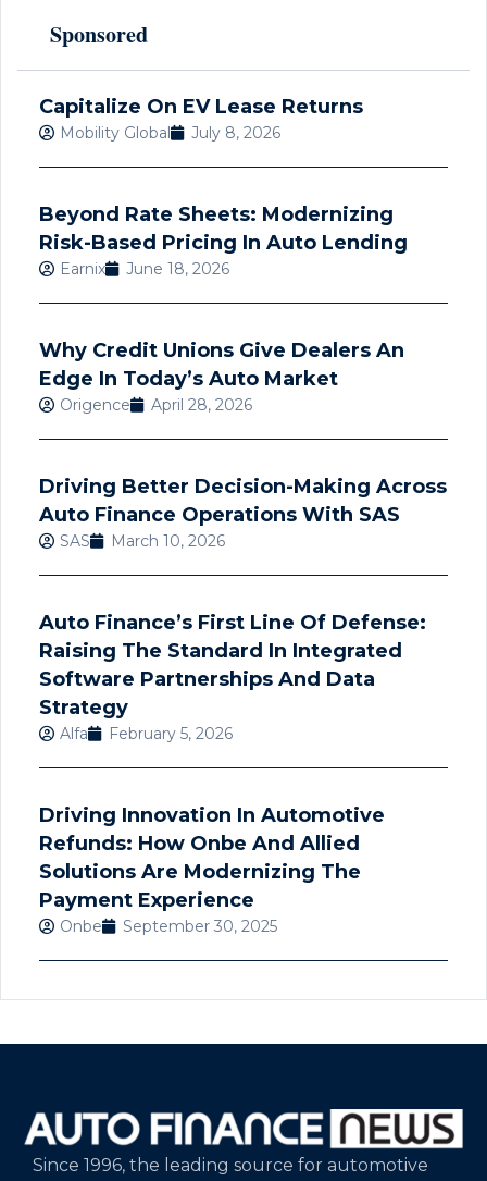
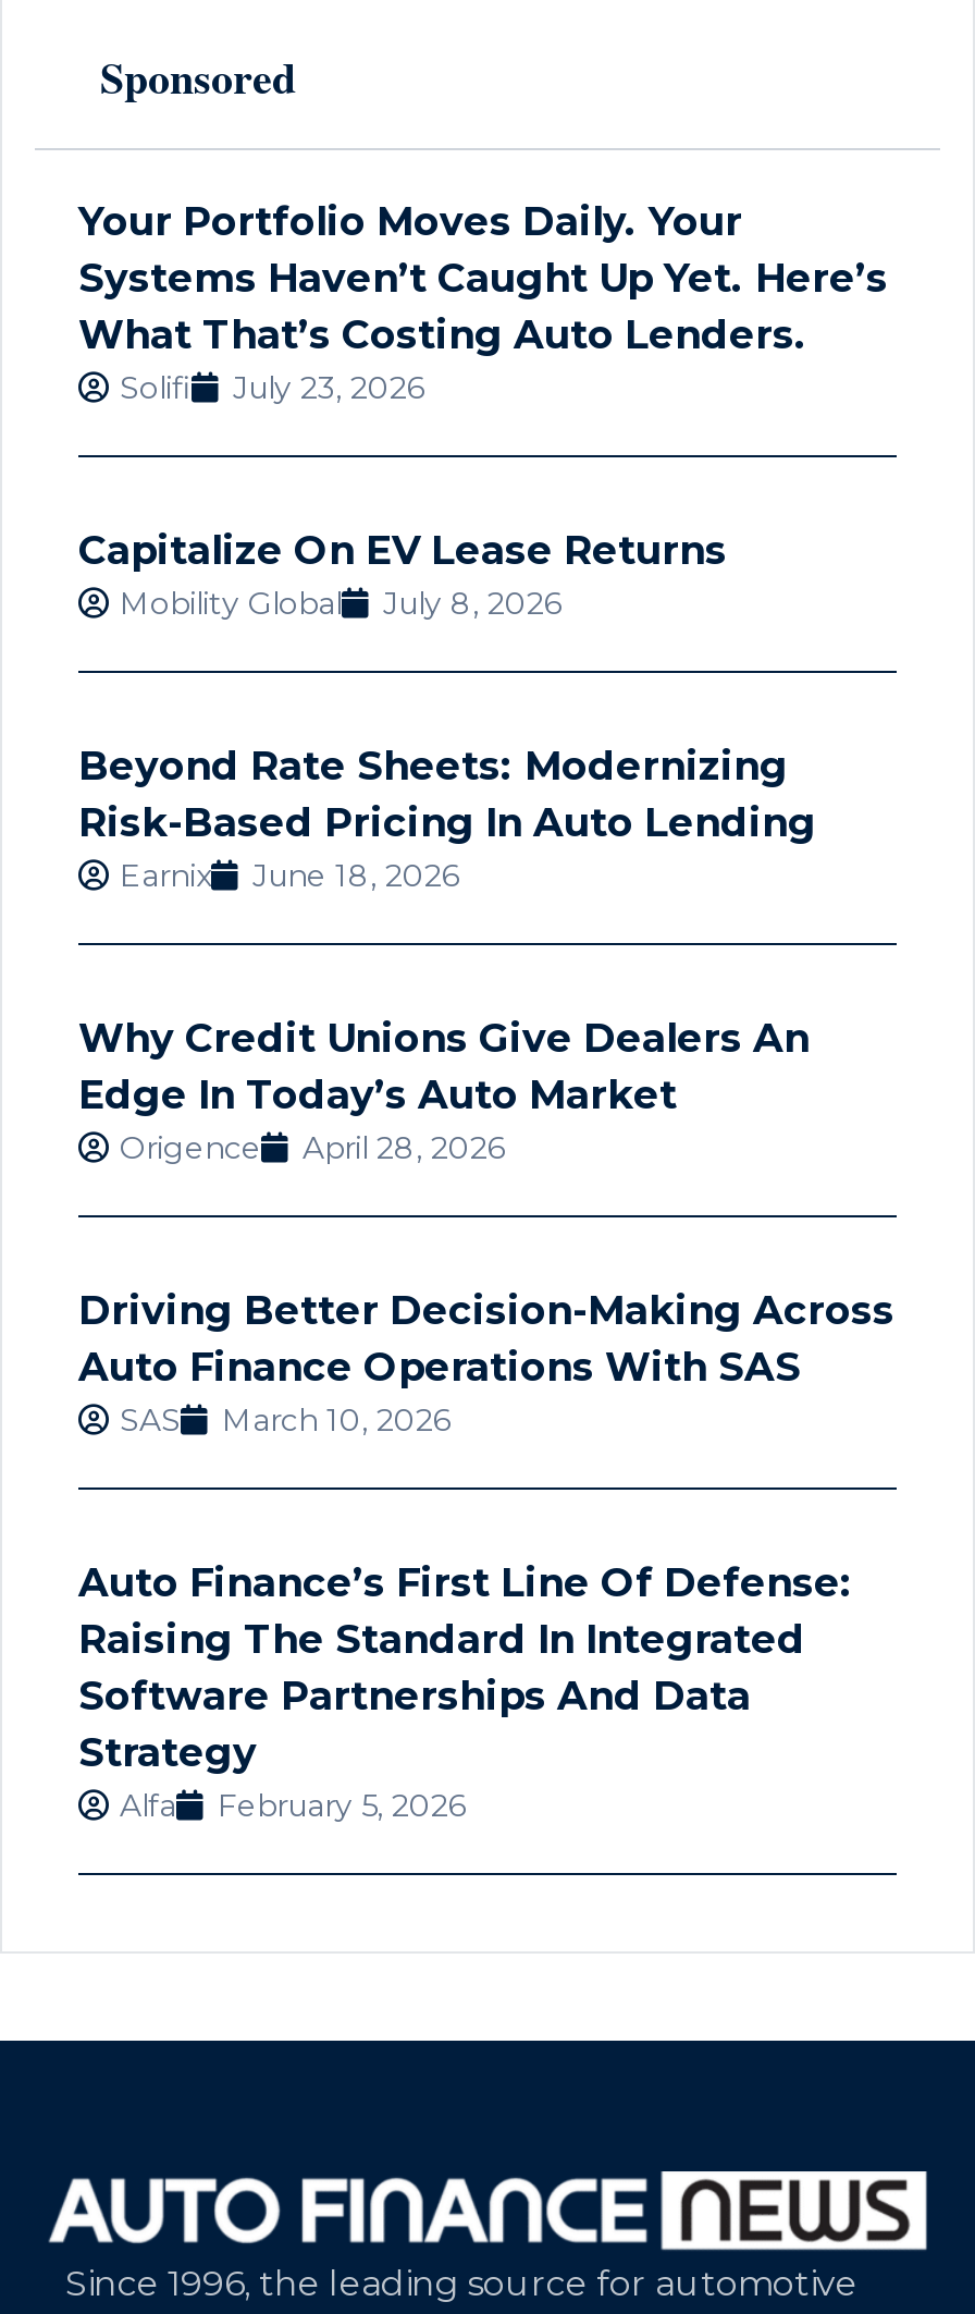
+ Your Portfolio Moves Daily. Your
+ Systems Haven’t Caught Up Yet. Here’s
+ What That’s Costing Auto Lenders.
+ Solifi
+ July 23, 2026

moved down: Capitalize On EV Lease Returns | Mobility Global | July 8, 2026 | ... | Alfa | February 5, 2026

- Driving Innovation In Automotive
- Refunds: How Onbe And Allied
- Solutions Are Modernizing The
- Payment Experience
- Onbe
- September 30, 2025
